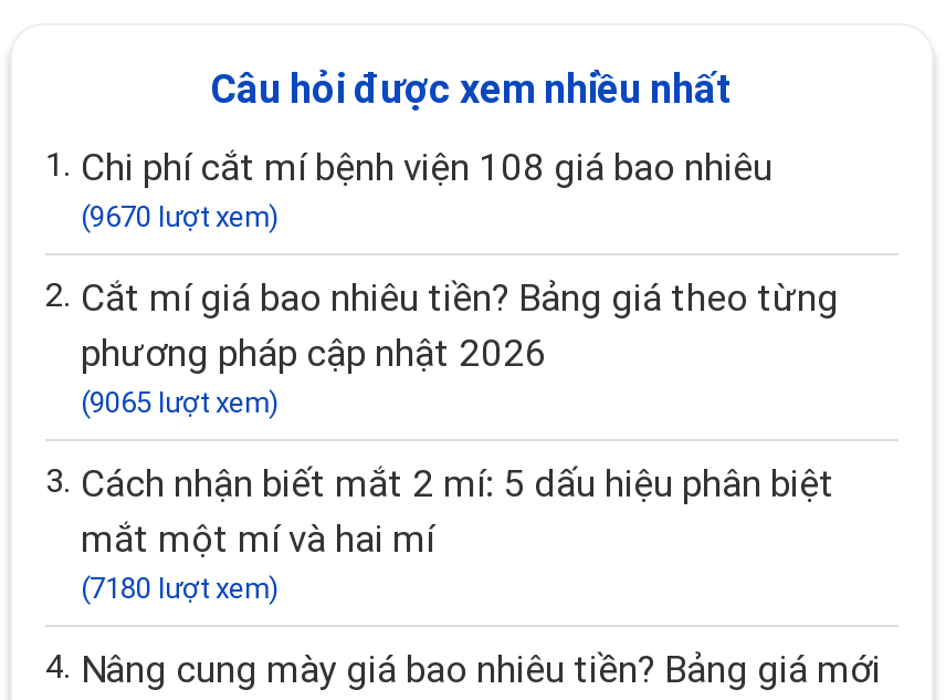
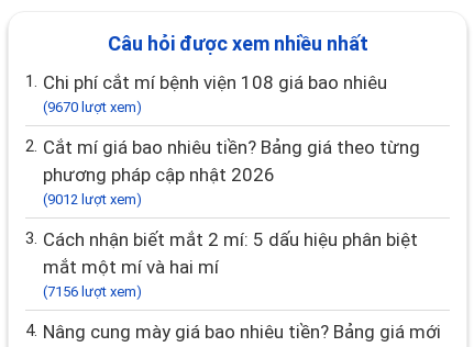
- (9065 lượt xem)
+ (9012 lượt xem)

- (7180 lượt xem)
+ (7156 lượt xem)
